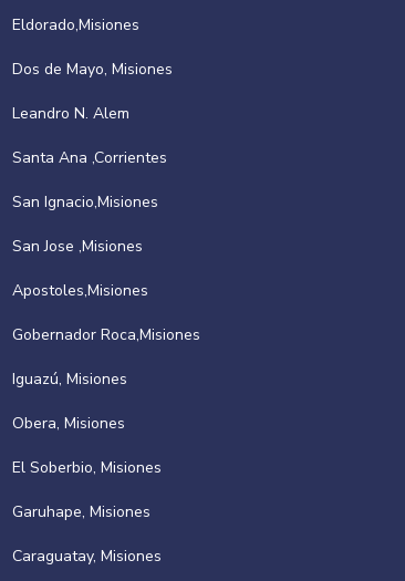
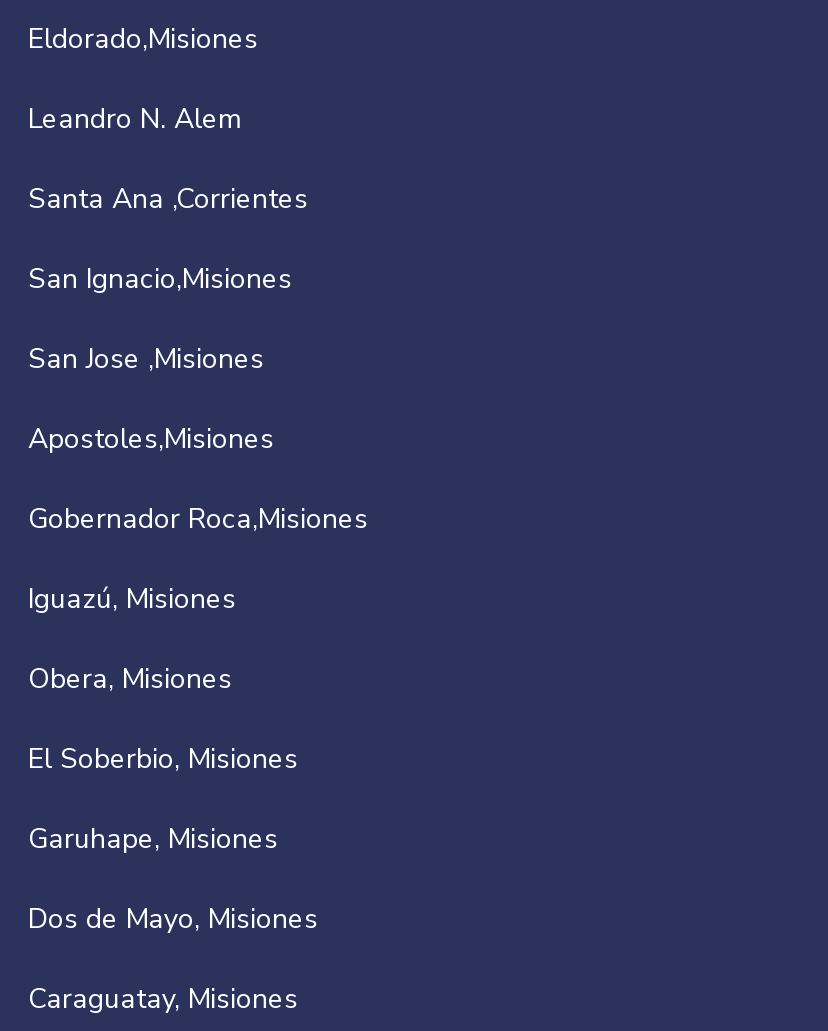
moved down: Dos de Mayo, Misiones

moved up: Leandro N. Alem | Santa Ana ,Corrientes | San Ignacio,Misiones | ... | El Soberbio, Misiones | Garuhape, Misiones
